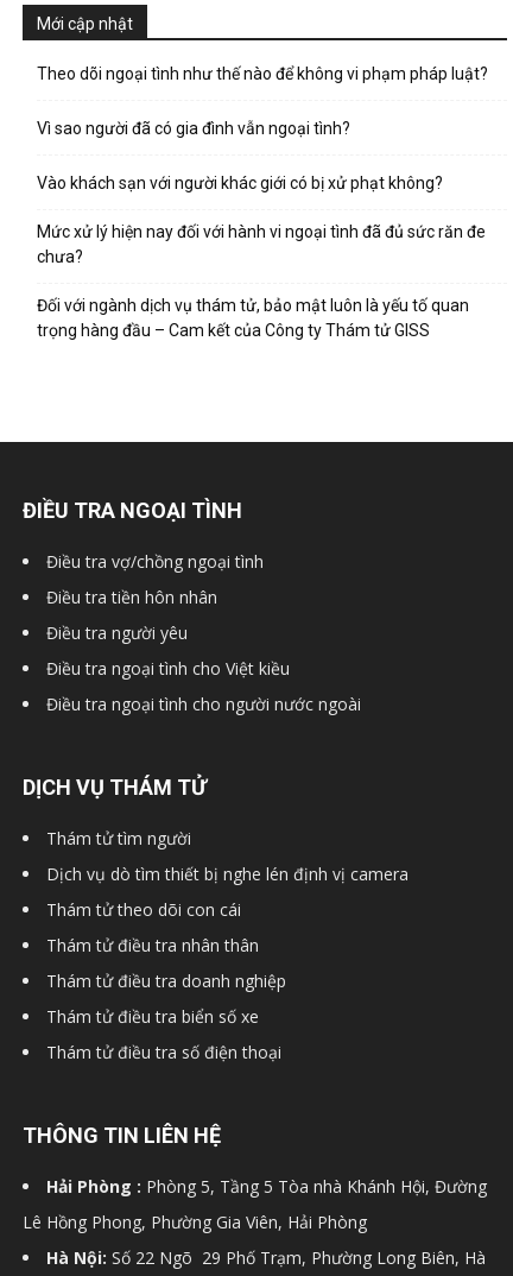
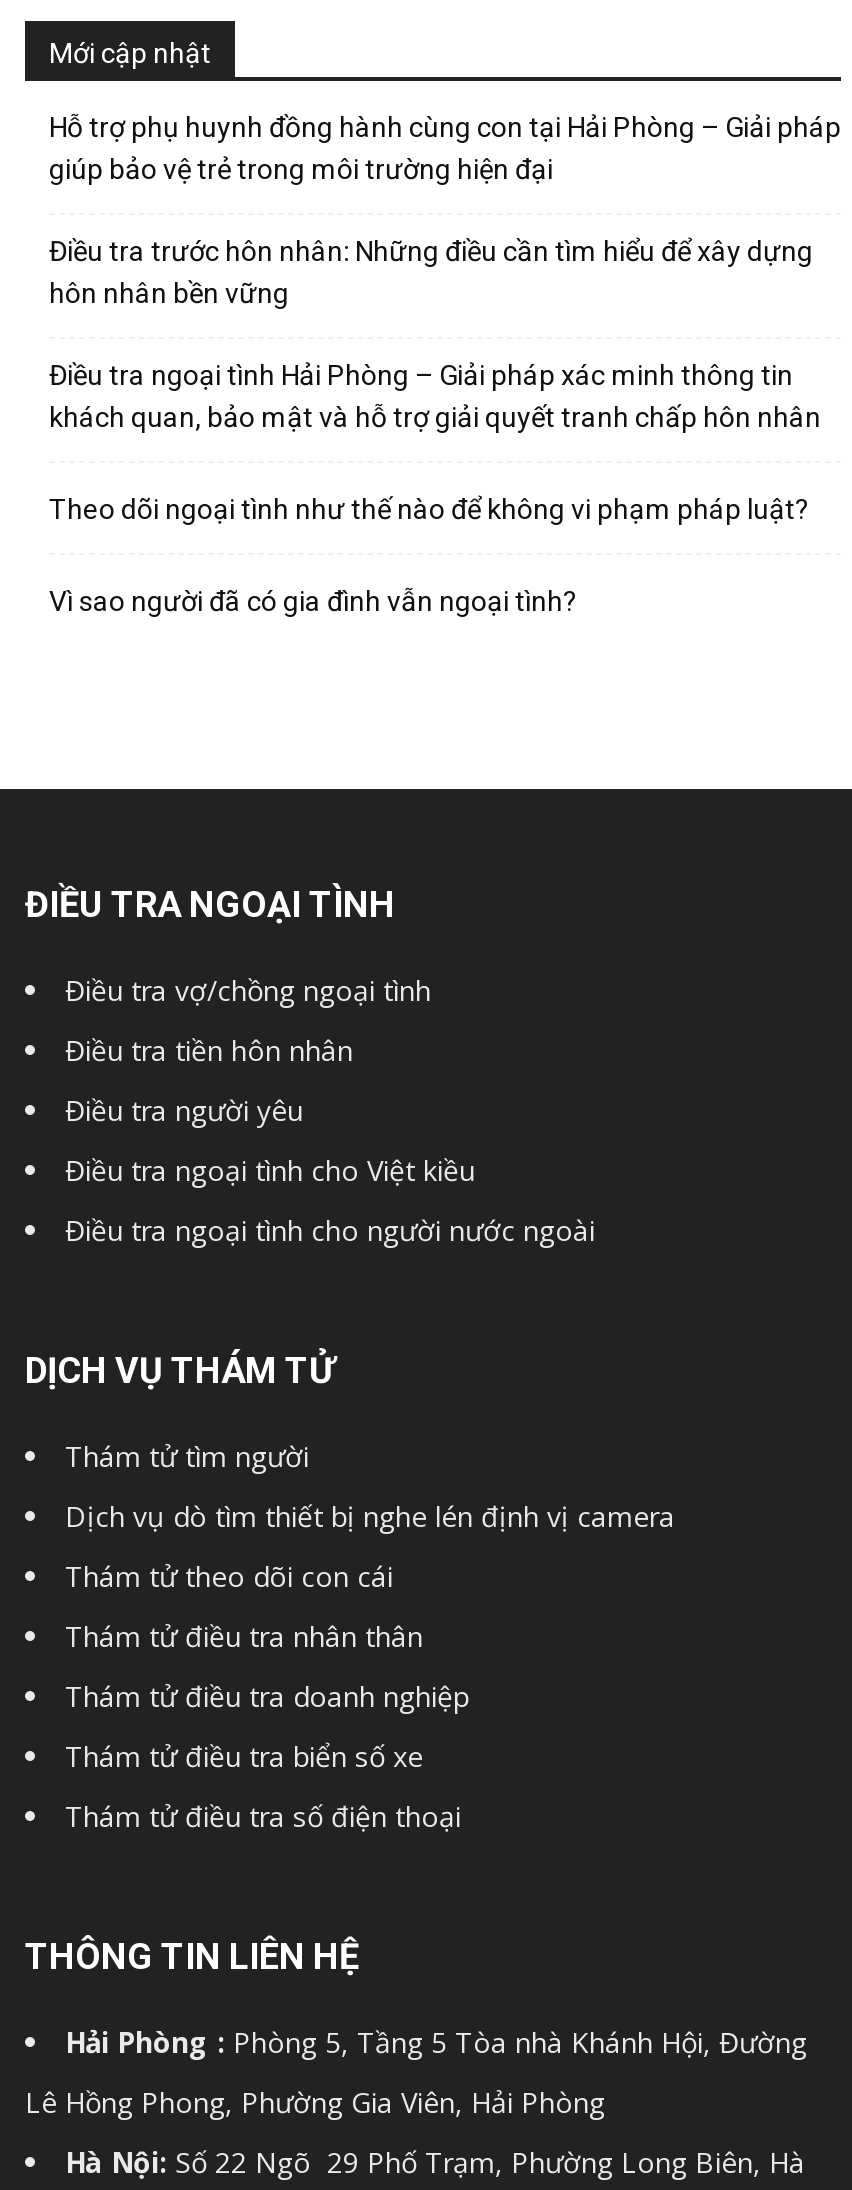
+ Hỗ trợ phụ huynh đồng hành cùng con tại Hải Phòng – Giải pháp
+ giúp bảo vệ trẻ trong môi trường hiện đại
+ Điều tra trước hôn nhân: Những điều cần tìm hiểu để xây dựng
+ hôn nhân bền vững
+ Điều tra ngoại tình Hải Phòng – Giải pháp xác minh thông tin
+ khách quan, bảo mật và hỗ trợ giải quyết tranh chấp hôn nhân

moved down: Theo dõi ngoại tình như thế nào để không vi phạm pháp luật? | Vì sao người đã có gia đình vẫn ngoại tình?

- Vào khách sạn với người khác giới có bị xử phạt không?
- Mức xử lý hiện nay đối với hành vi ngoại tình đã đủ sức răn đe
- chưa?
- Đối với ngành dịch vụ thám tử, bảo mật luôn là yếu tố quan
- trọng hàng đầu – Cam kết của Công ty Thám tử GISS
